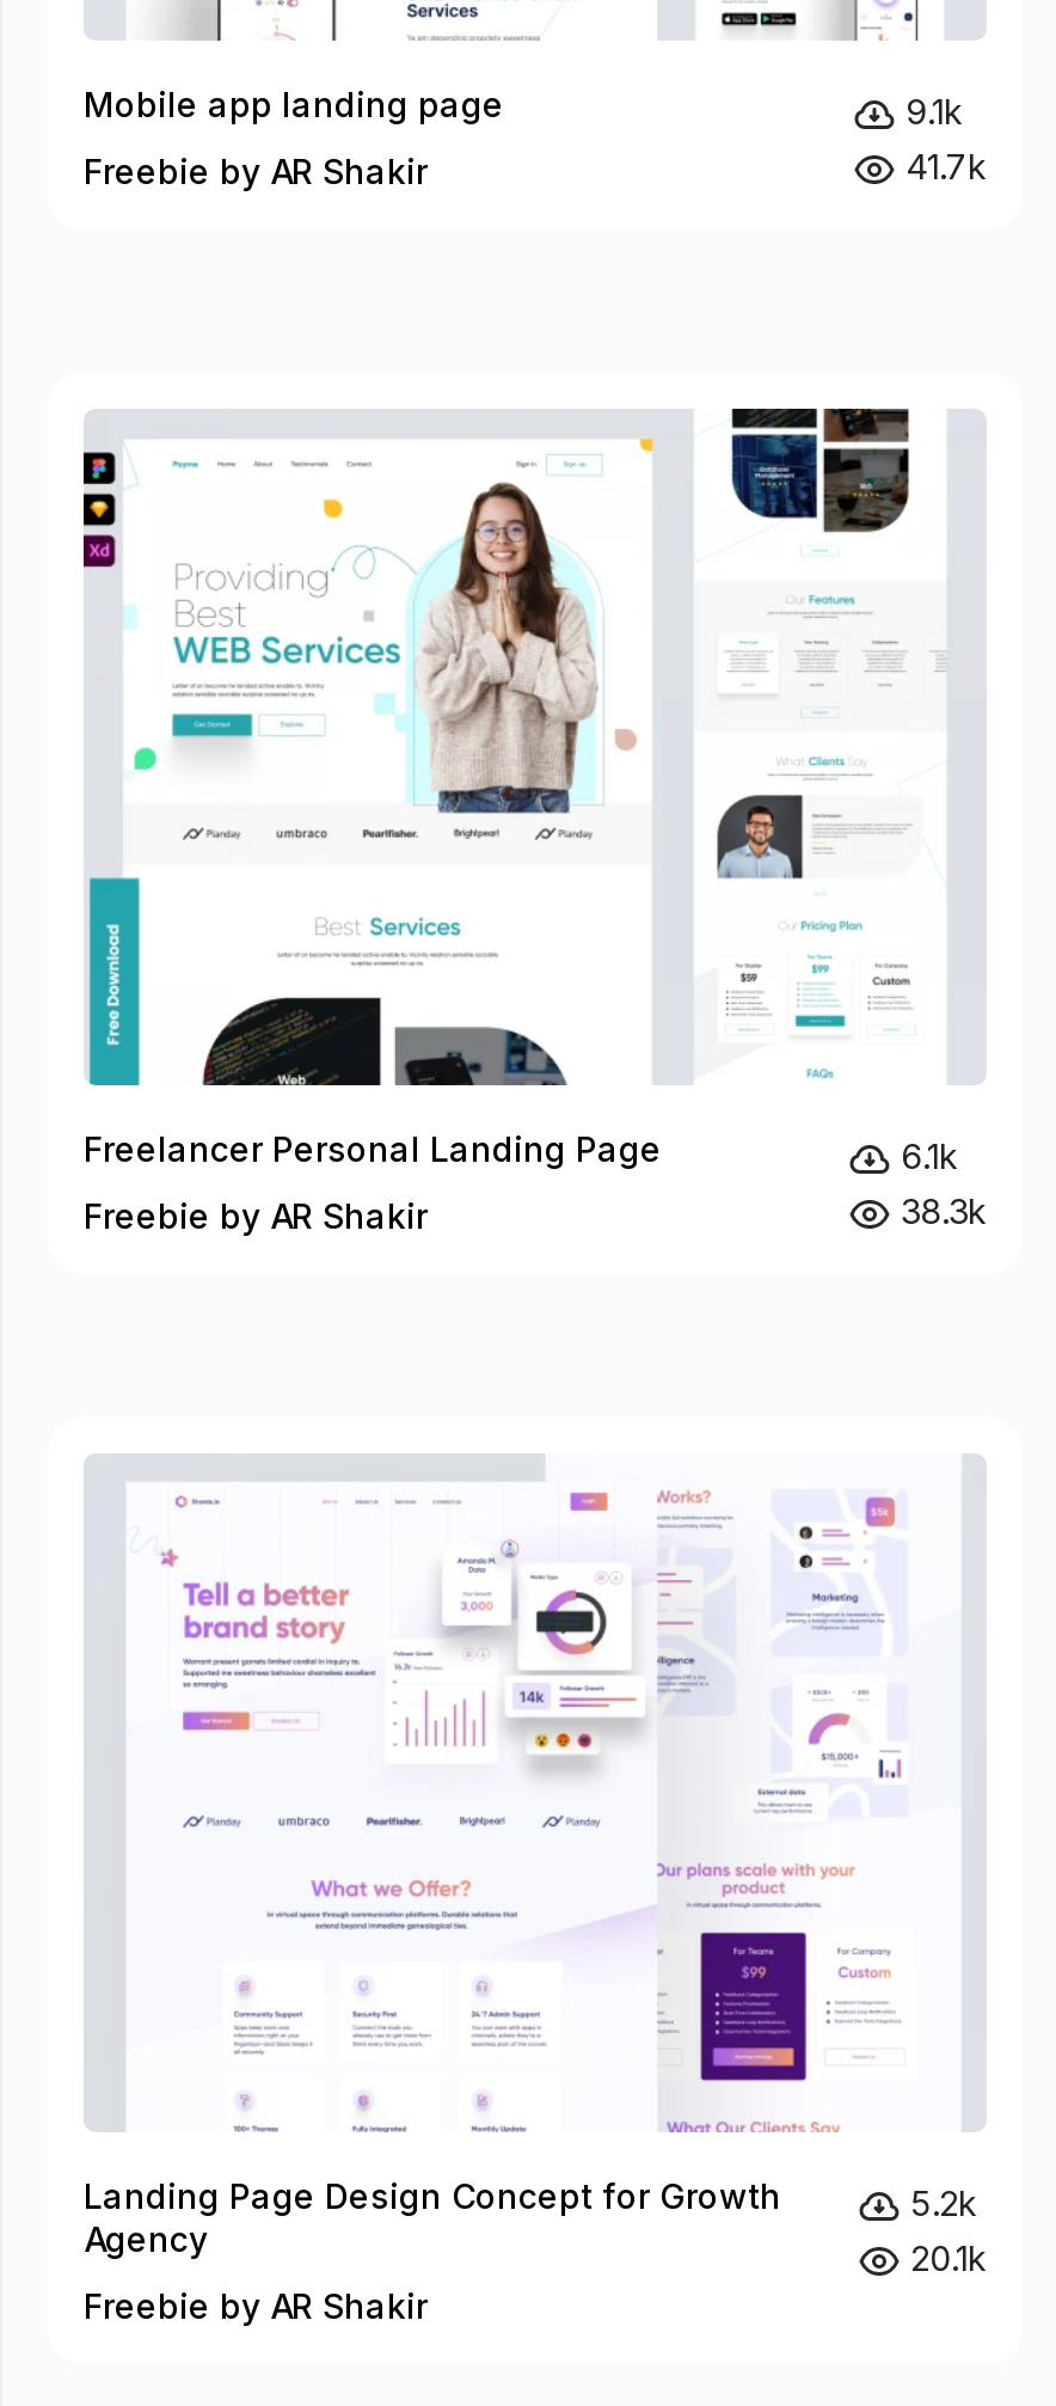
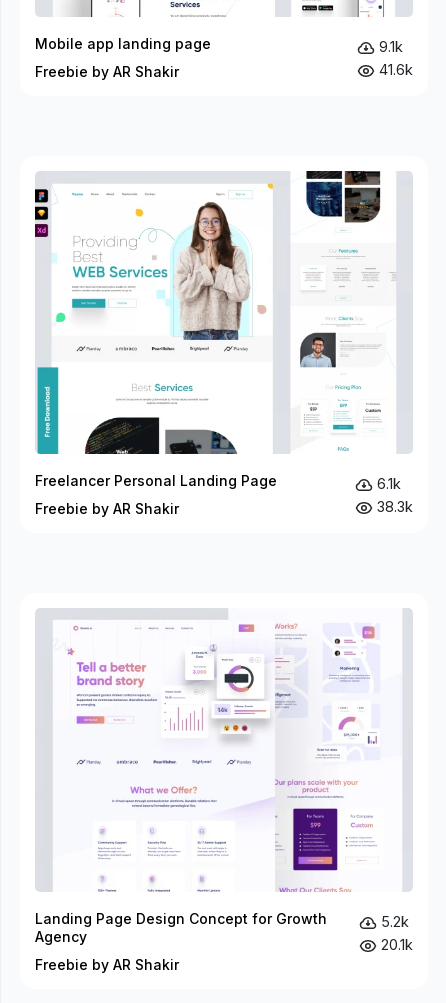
- 41.7k
+ 41.6k
